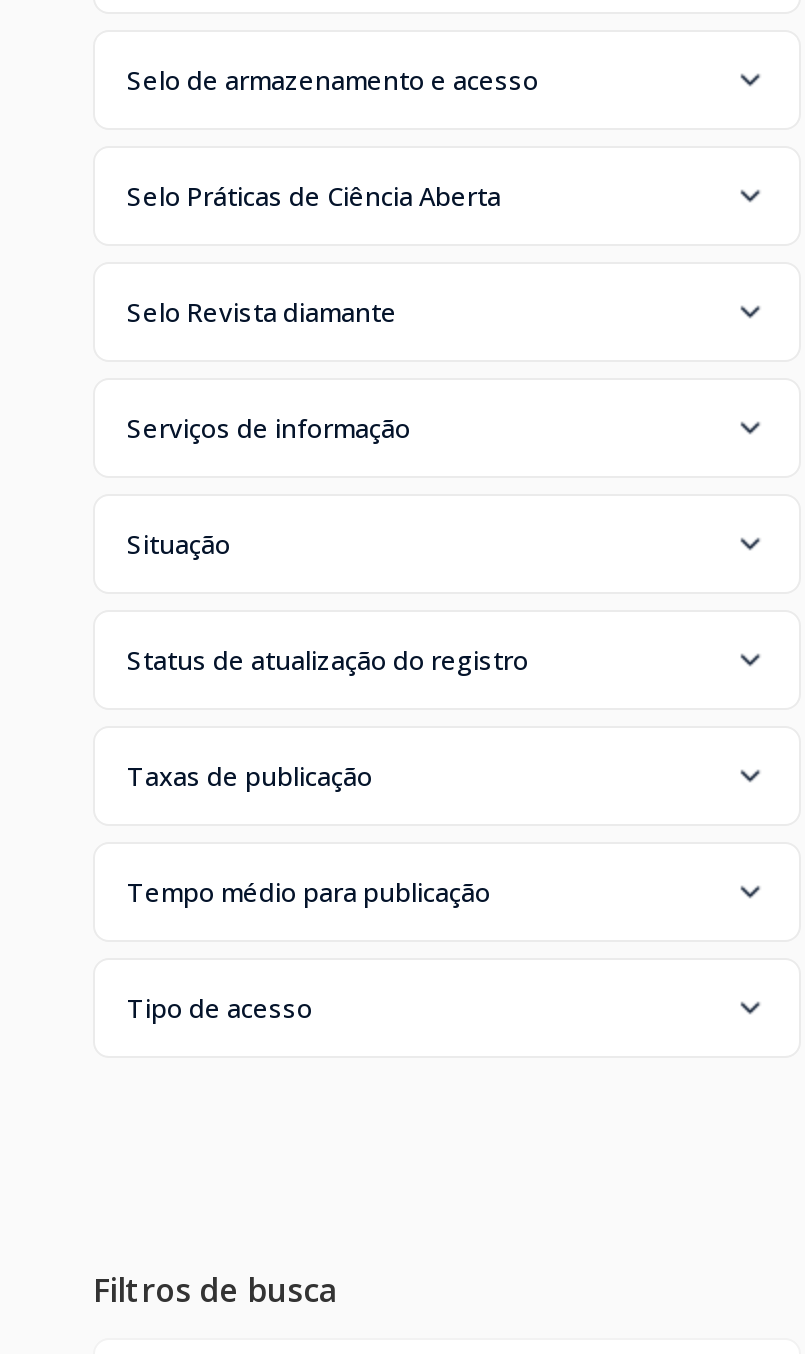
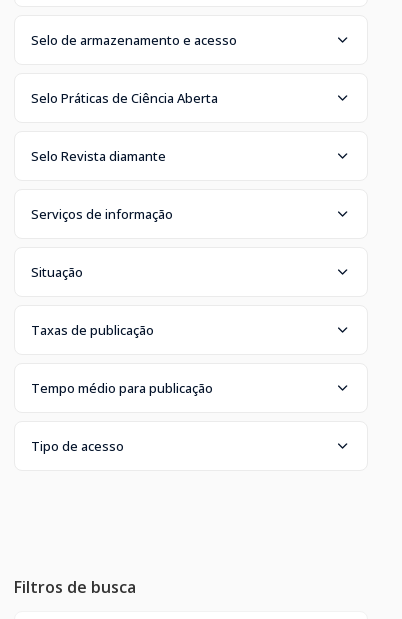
- Status de atualização do registro
